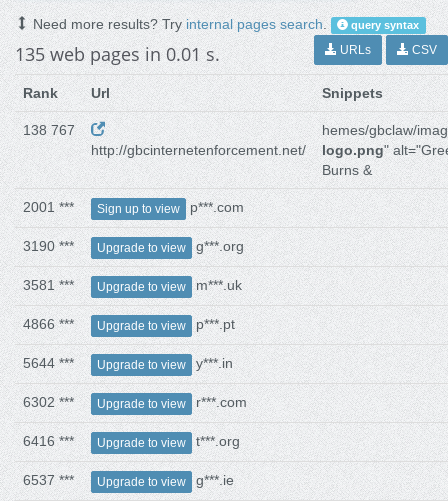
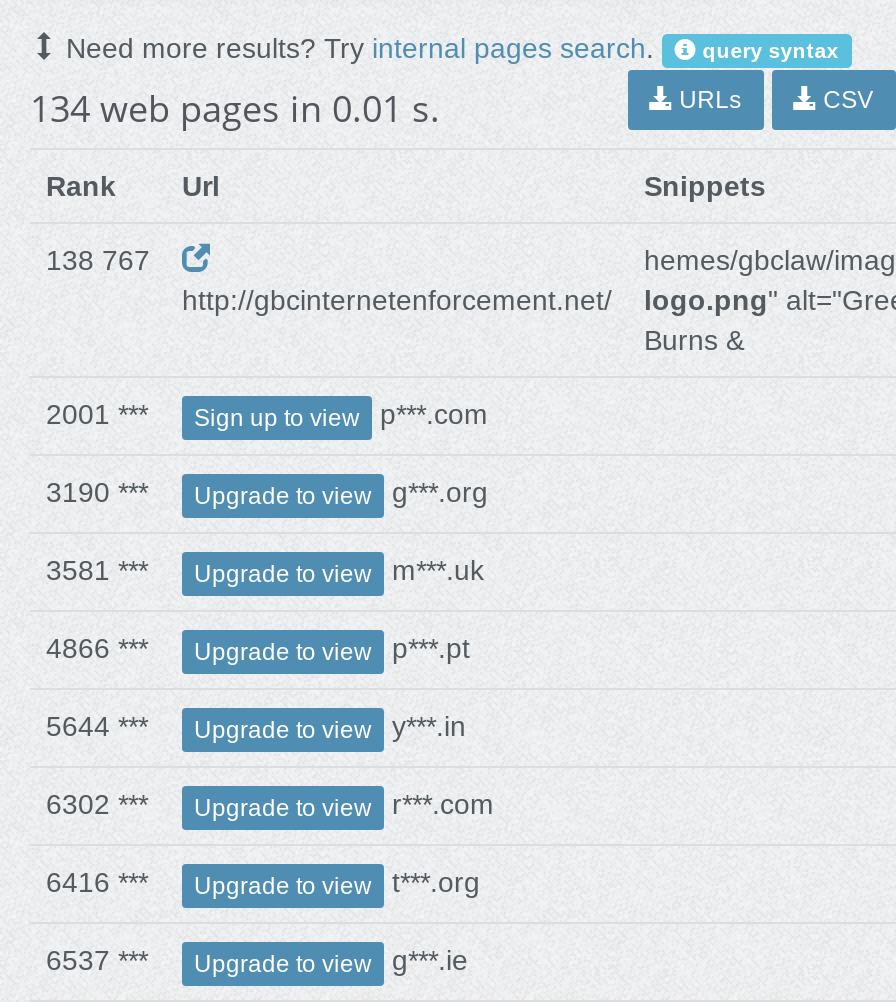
- 135 web pages in 0.01 s.
+ 134 web pages in 0.01 s.
